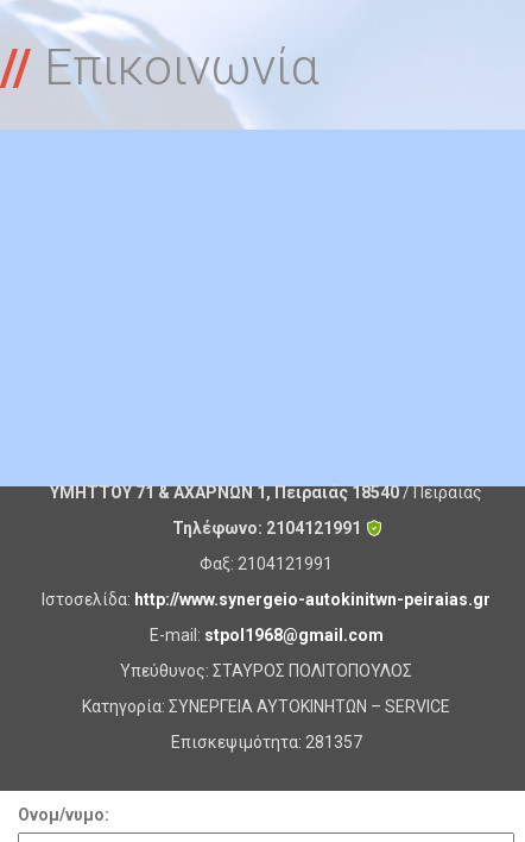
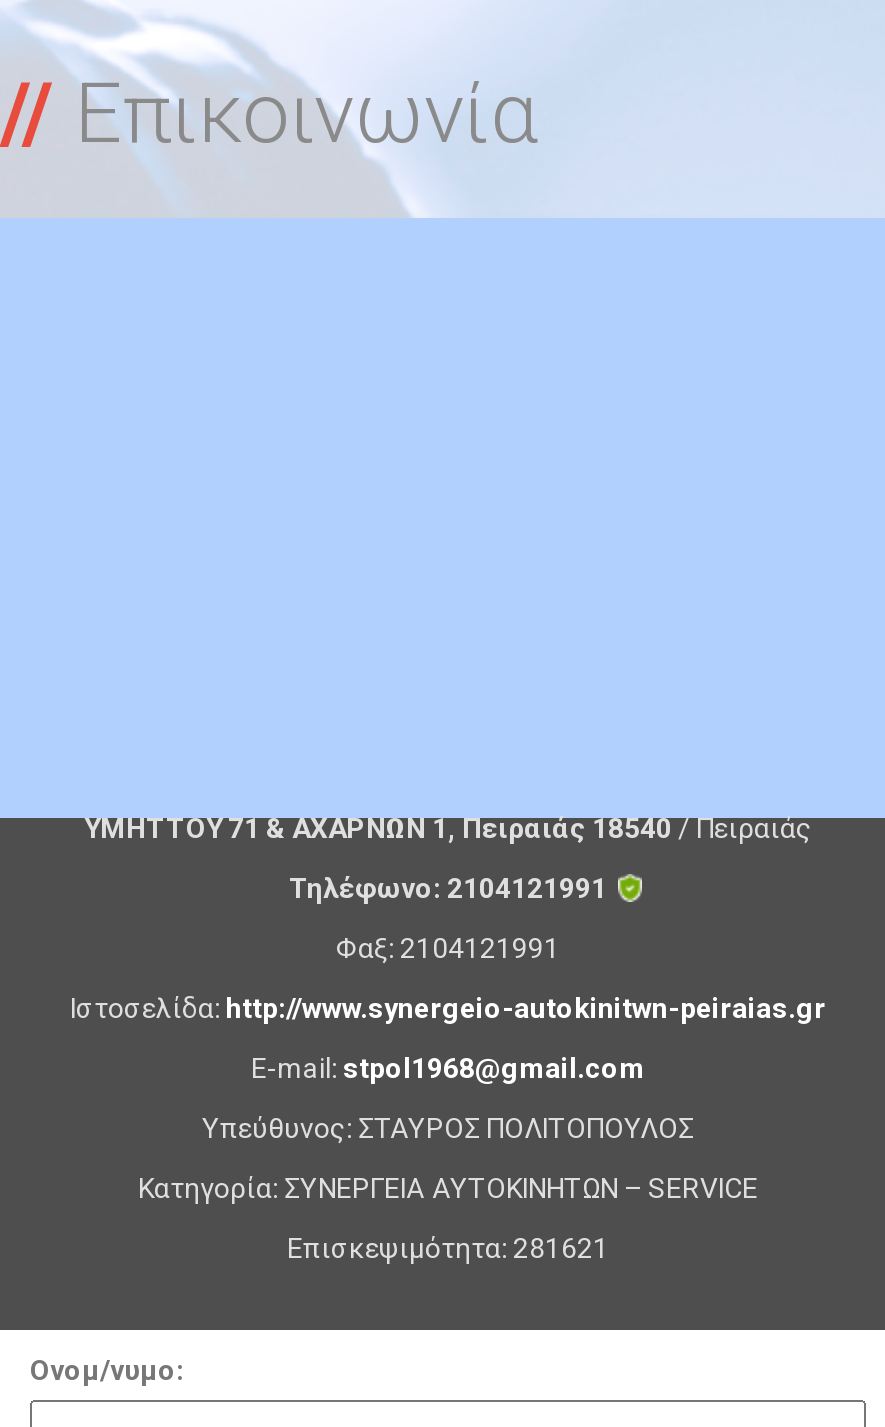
- Επισκεψιμότητα: 281357
+ Επισκεψιμότητα: 281621
